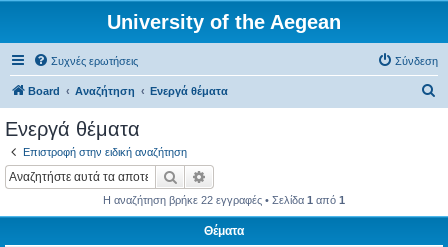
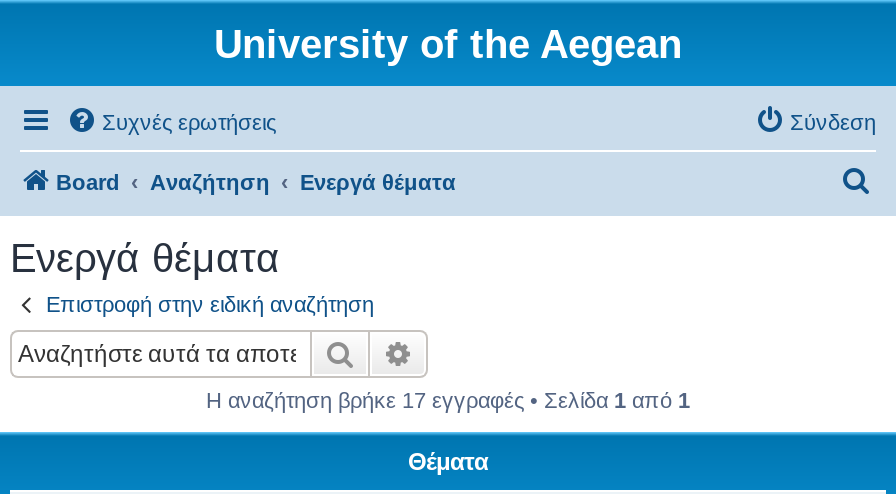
- Η αναζήτηση βρήκε 22 εγγραφές • Σελίδα 1 από 1
+ Η αναζήτηση βρήκε 17 εγγραφές • Σελίδα 1 από 1
